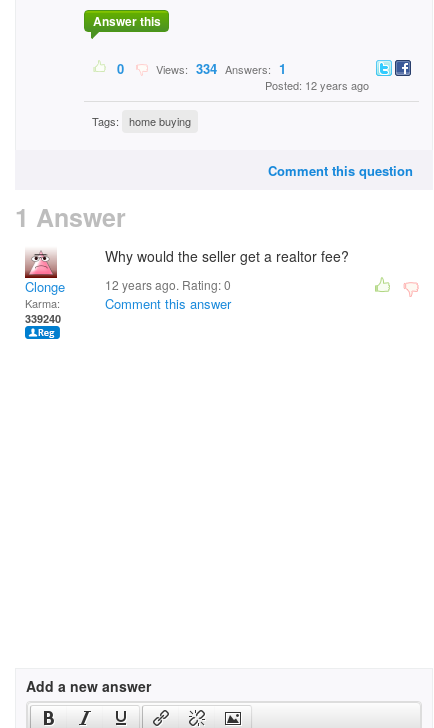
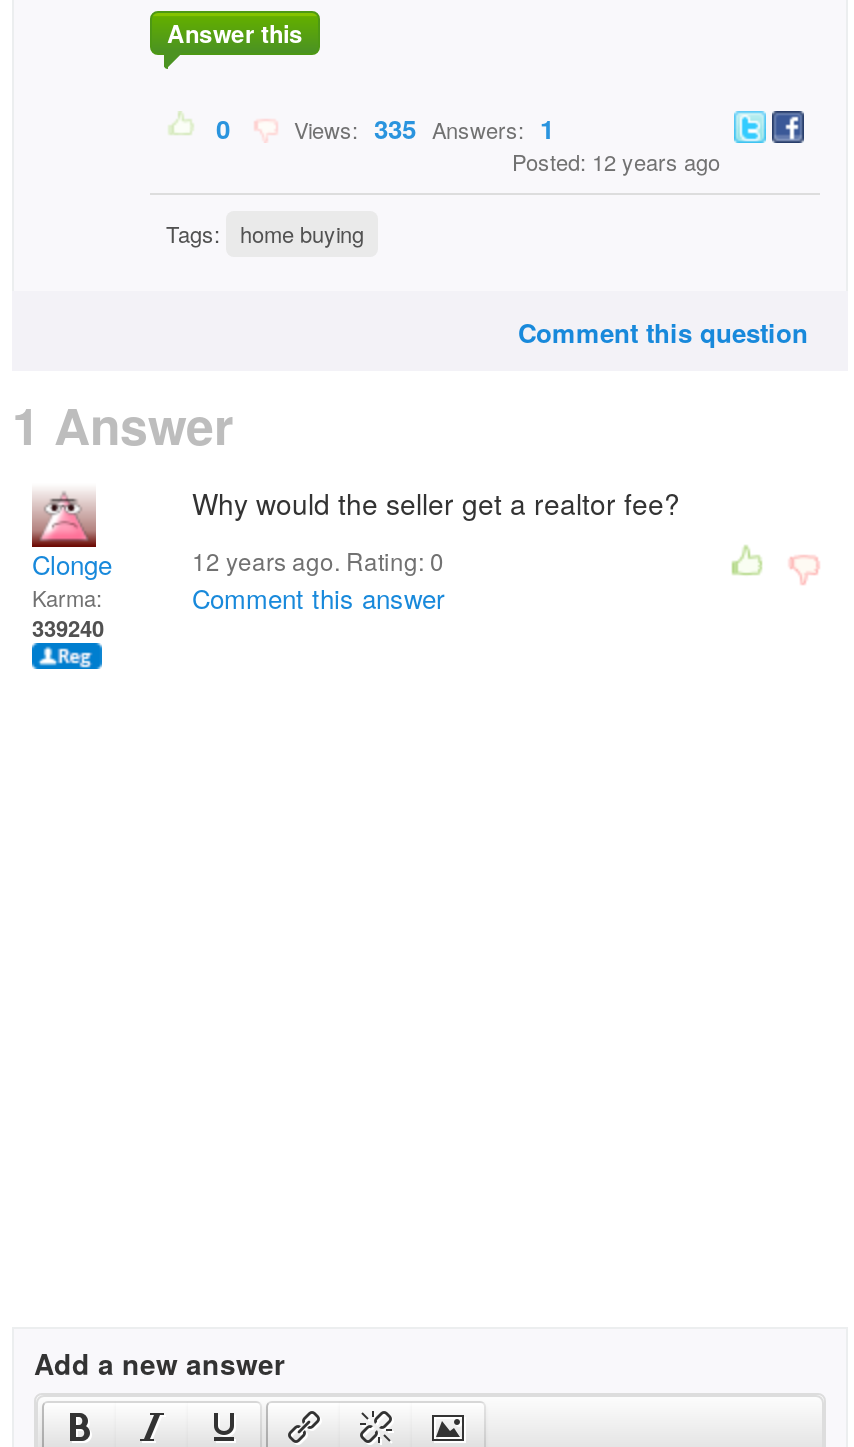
- Views: 334 Answers: 1
+ Views: 335 Answers: 1
